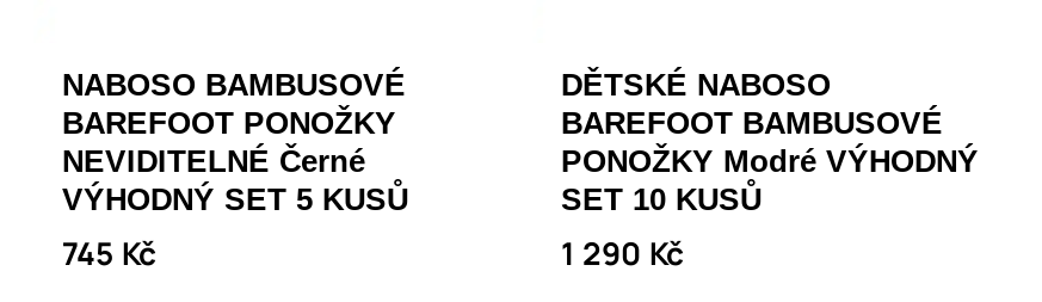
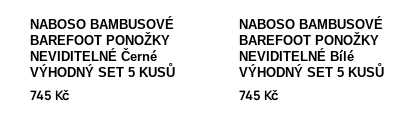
- DĚTSKÉ NABOSO
- BAREFOOT BAMBUSOVÉ
- PONOŽKY Modré VÝHODNÝ
- SET 10 KUSŮ
- 1 290 Kč
+ NABOSO BAMBUSOVÉ
+ BAREFOOT PONOŽKY
+ NEVIDITELNÉ Bílé
+ VÝHODNÝ SET 5 KUSŮ
+ 745 Kč
